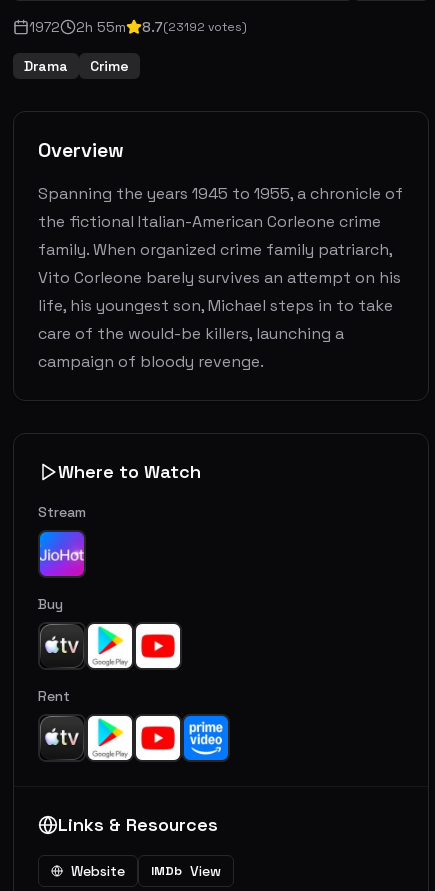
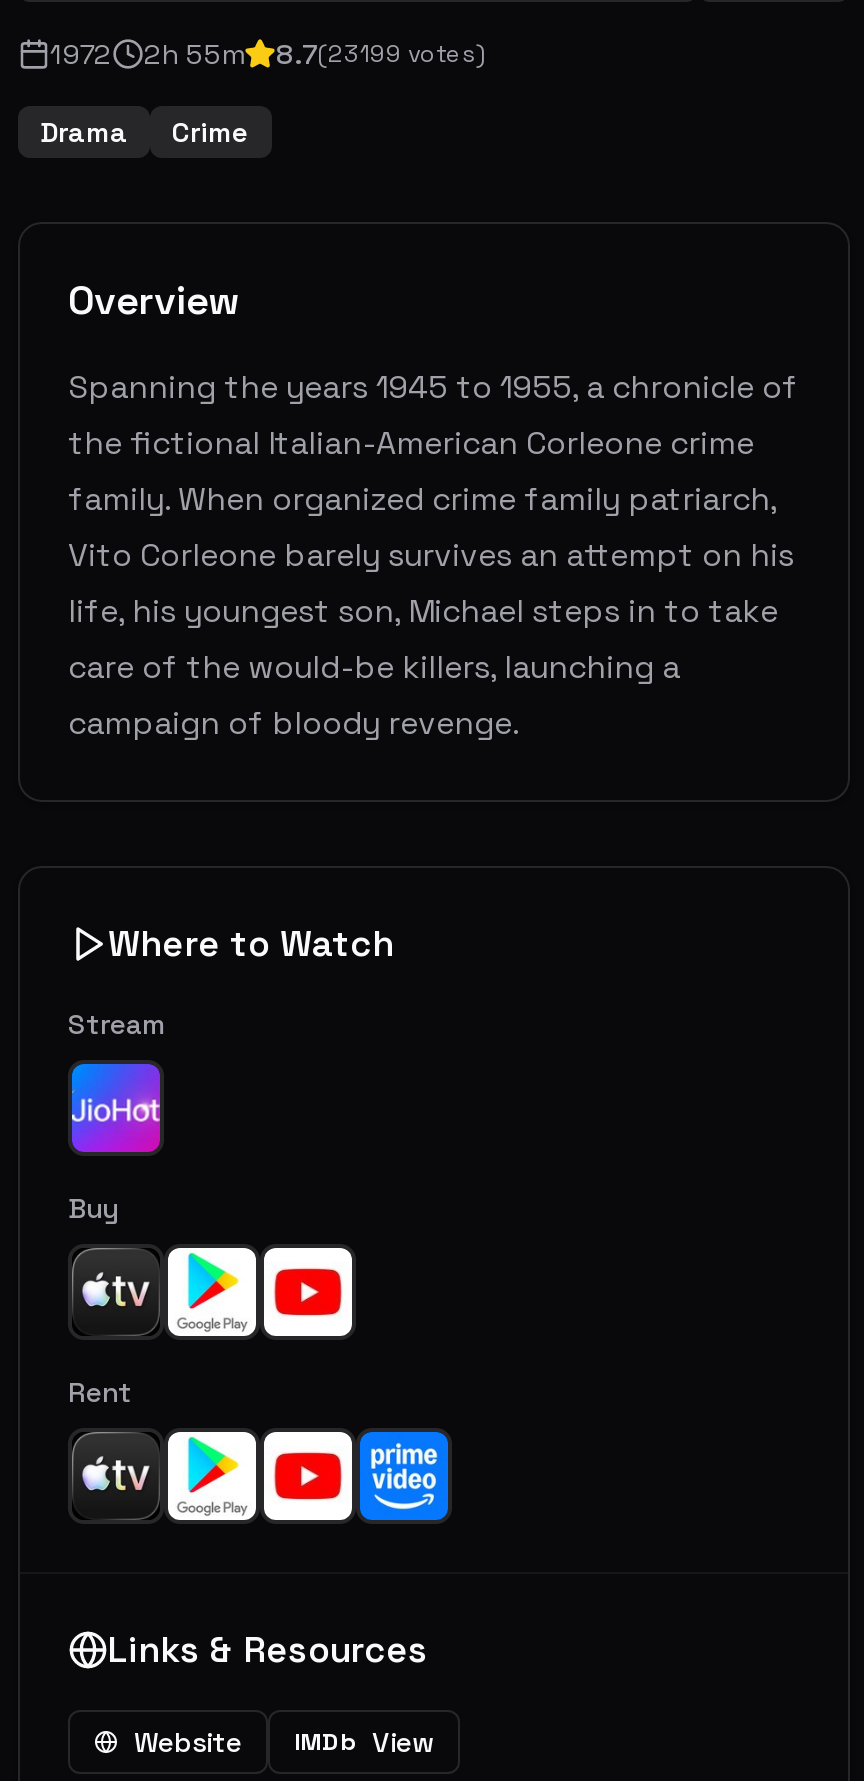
- 1972 2h 55m 8.7(23192 votes)
+ 1972 2h 55m 8.7(23199 votes)
